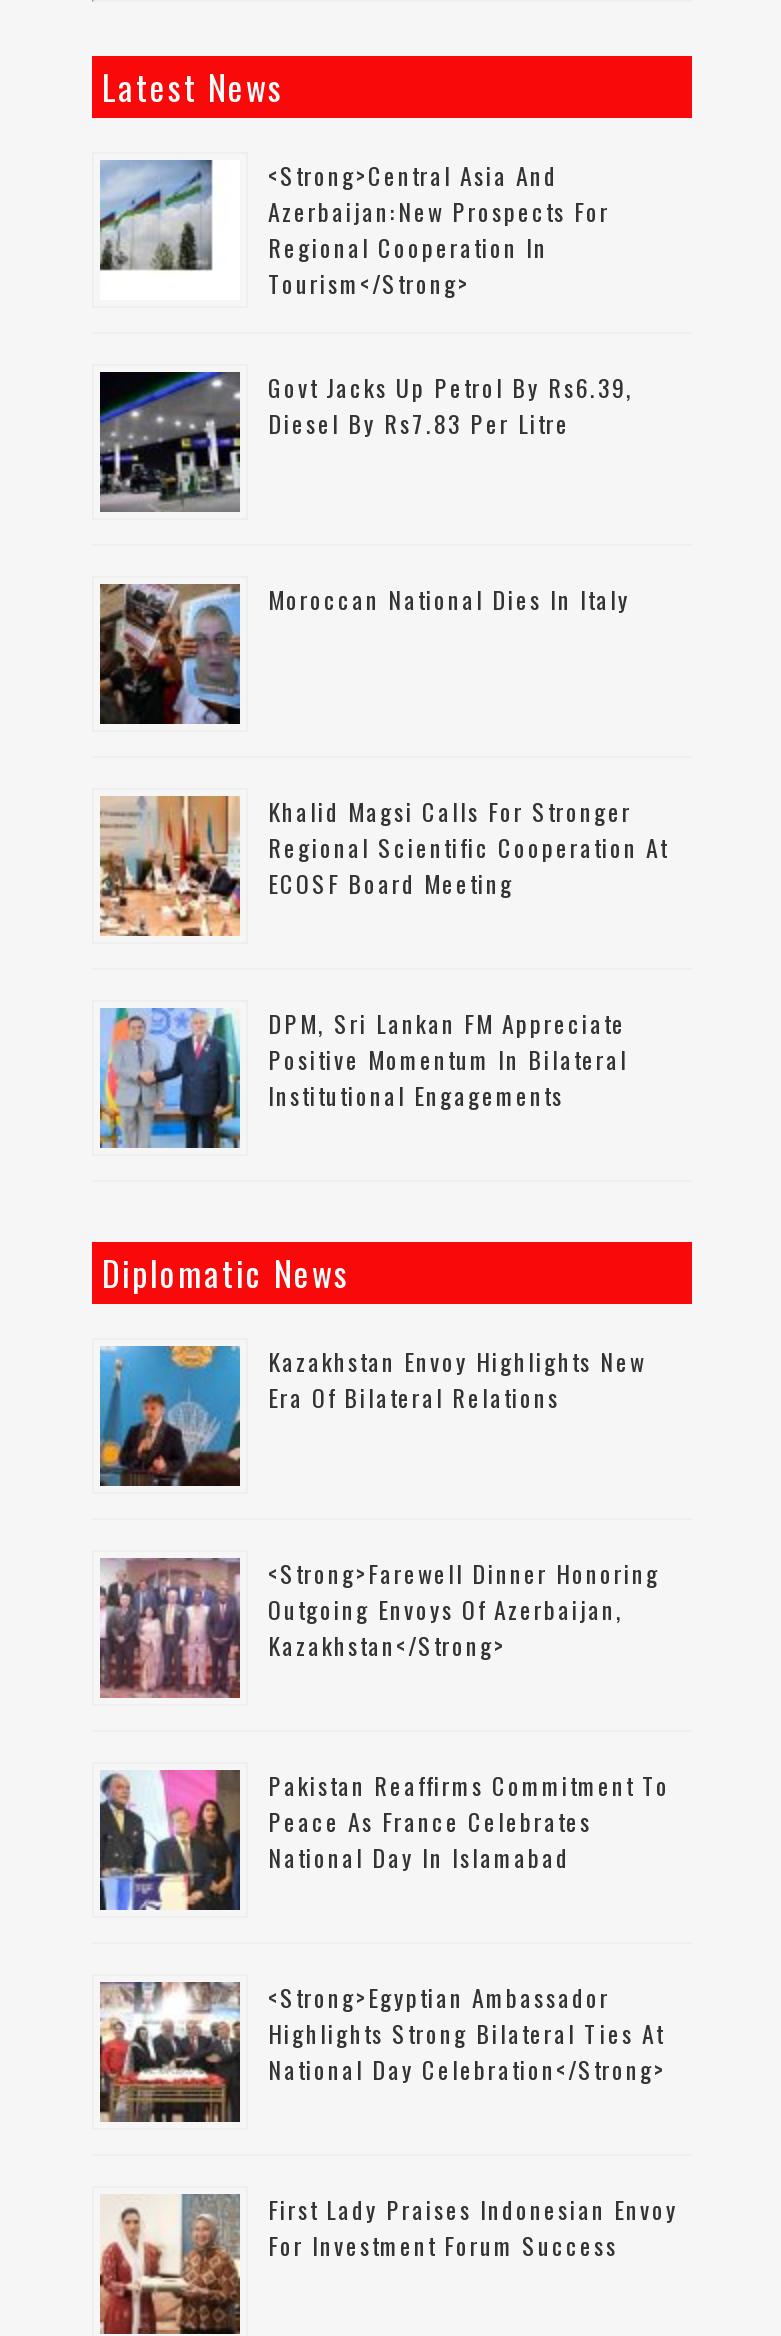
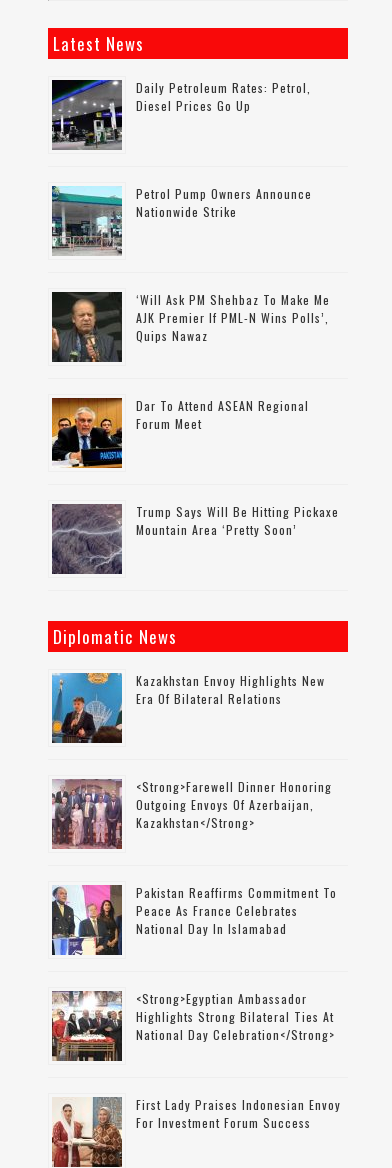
- [image]
- <strong>Central Asia And
- Azerbaijan:New Prospects For
- Regional Cooperation In
- Tourism</strong>
+ [image]
+ Daily Petroleum Rates: Petrol,
+ Diesel Prices Go Up

- [image]
- Govt Jacks Up Petrol By Rs6.39,
- Diesel By Rs7.83 Per Litre
+ [image]
+ Petrol Pump Owners Announce
+ Nationwide Strike

- [image]
- Moroccan National Dies In Italy
+ [image]
+ ‘Will Ask PM Shehbaz To Make Me
+ AJK Premier If PML-N Wins Polls’,
+ Quips Nawaz

- [image]
- Khalid Magsi Calls For Stronger
- Regional Scientific Cooperation At
- ECOSF Board Meeting
+ [image]
+ Dar To Attend ASEAN Regional
+ Forum Meet

- [image]
- DPM, Sri Lankan FM Appreciate
- Positive Momentum In Bilateral
- Institutional Engagements
+ [image]
+ Trump Says Will Be Hitting Pickaxe
+ Mountain Area ‘pretty Soon’
